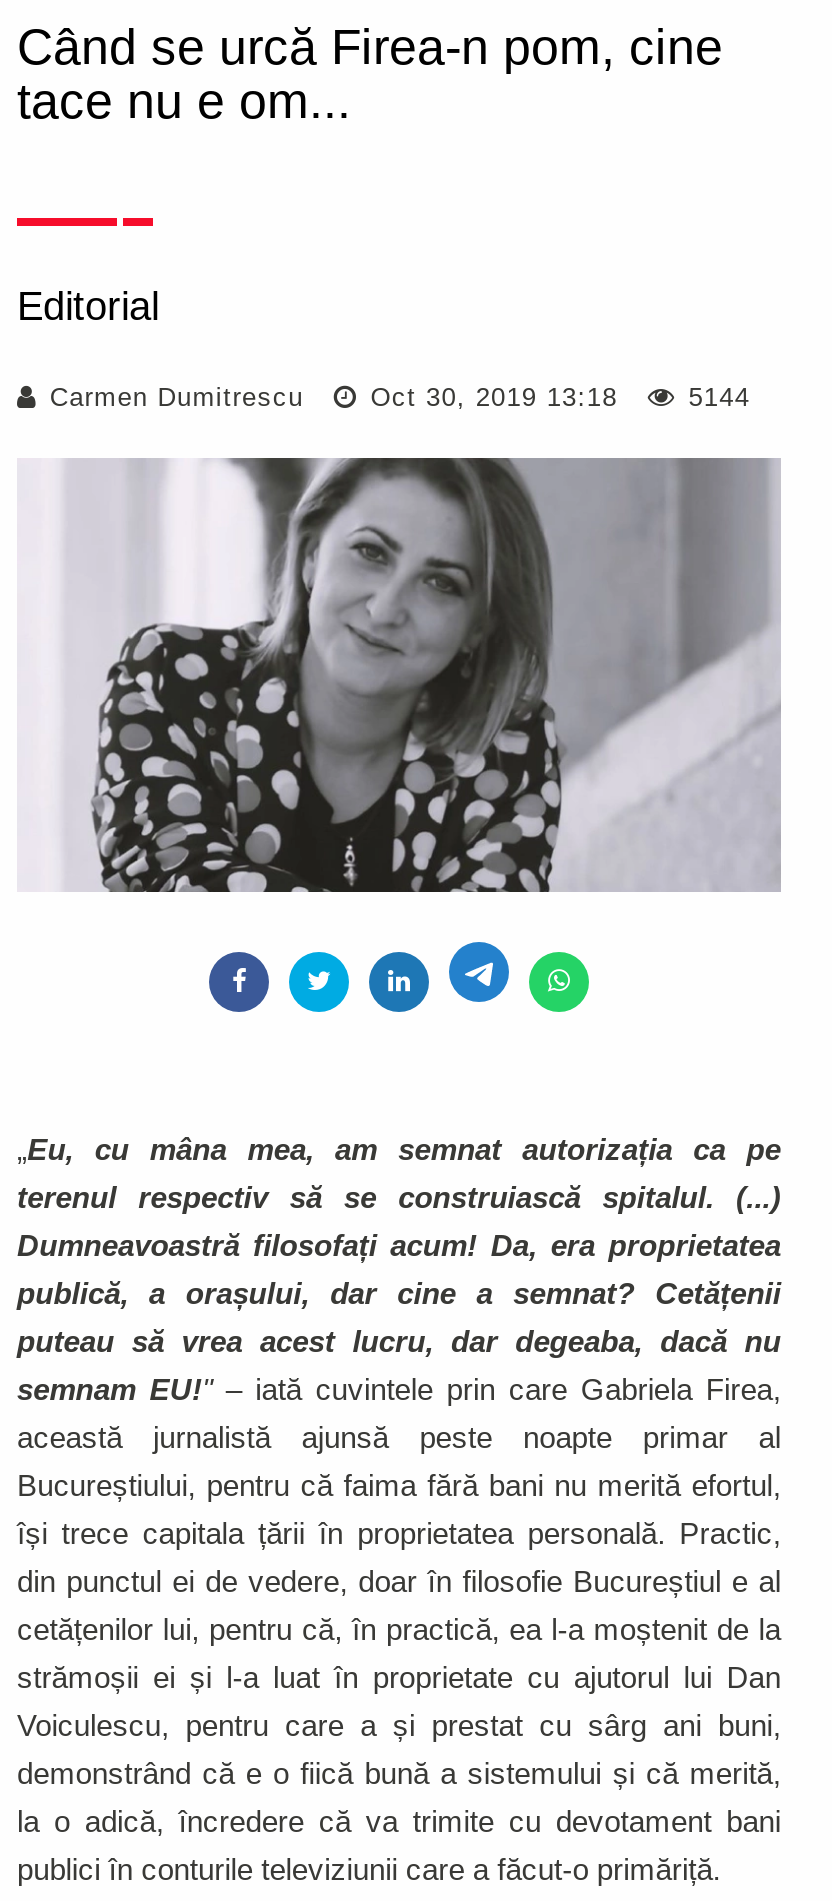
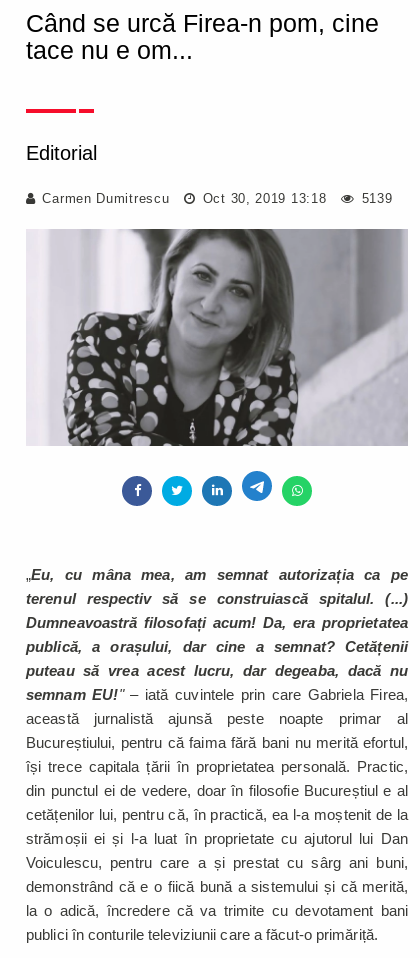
- 5144
+ 5139
